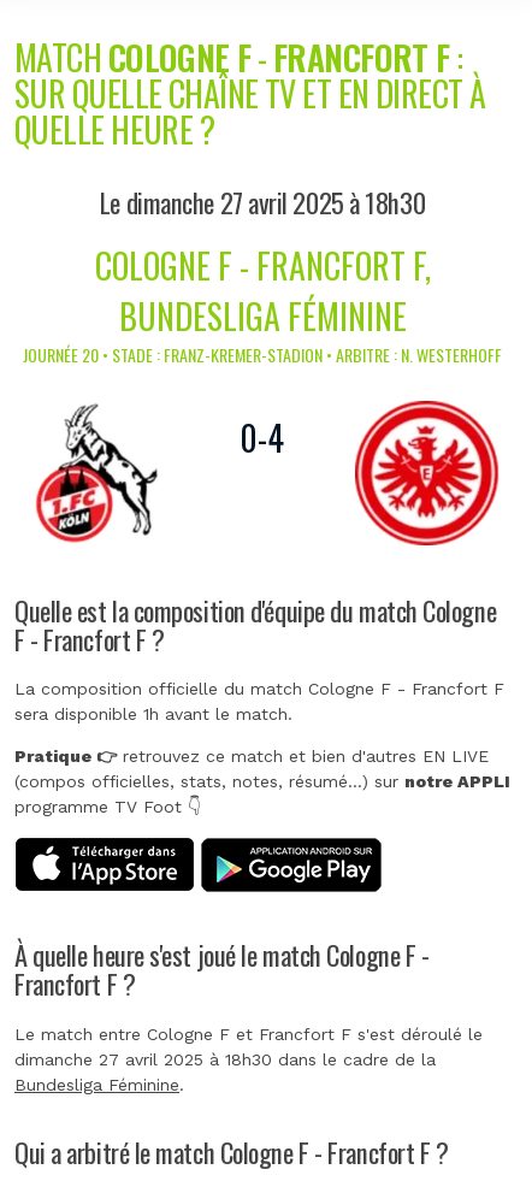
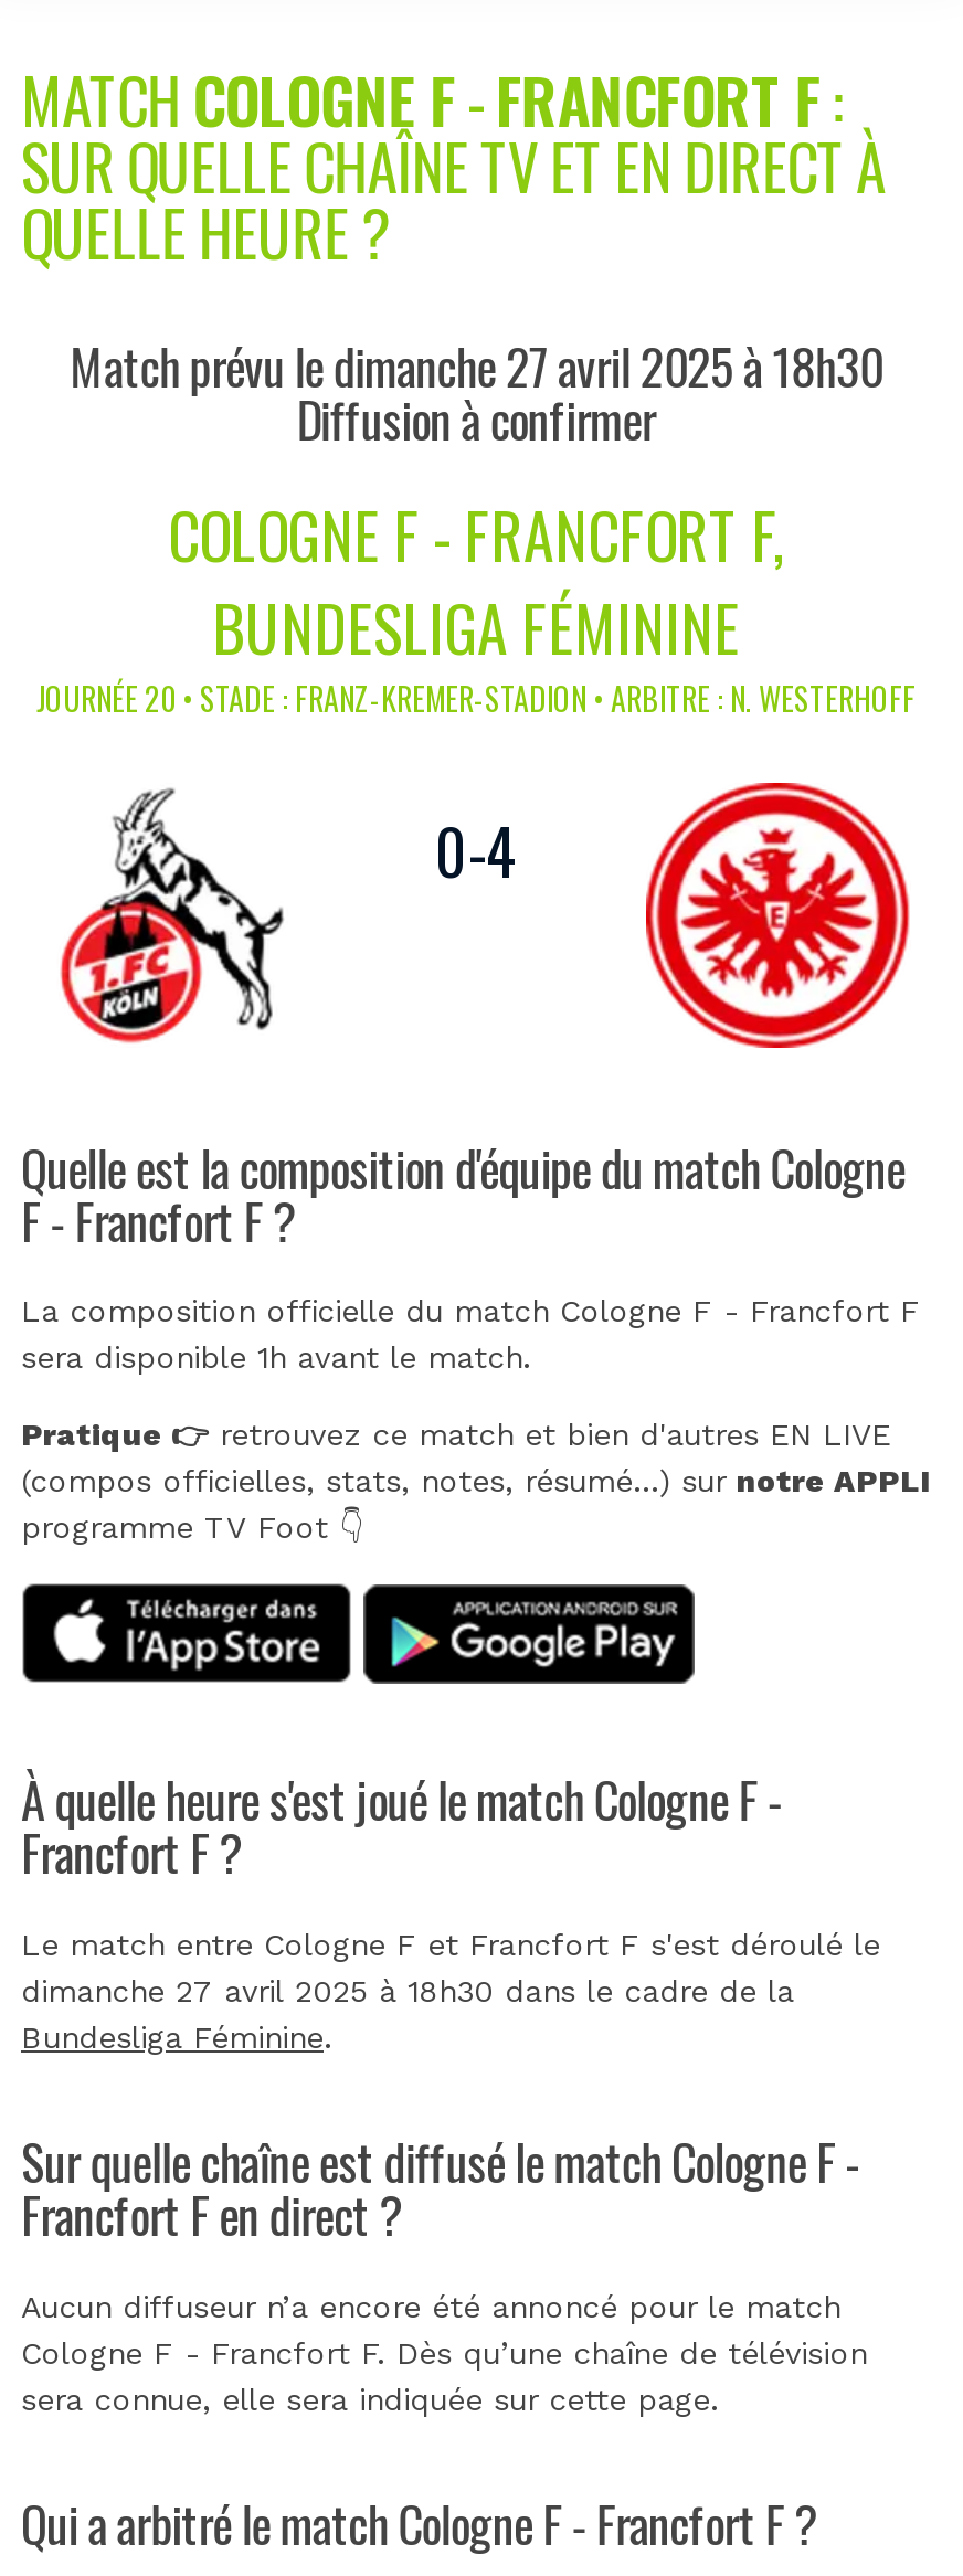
- Le dimanche 27 avril 2025 à 18h30
+ Match prévu le dimanche 27 avril 2025 à 18h30
+ Diffusion à confirmer

+ Sur quelle chaîne est diffusé le match Cologne F -
+ Francfort F en direct ?
+ Aucun diffuseur n’a encore été annoncé pour le match
+ Cologne F - Francfort F. Dès qu’une chaîne de télévision
+ sera connue, elle sera indiquée sur cette page.
